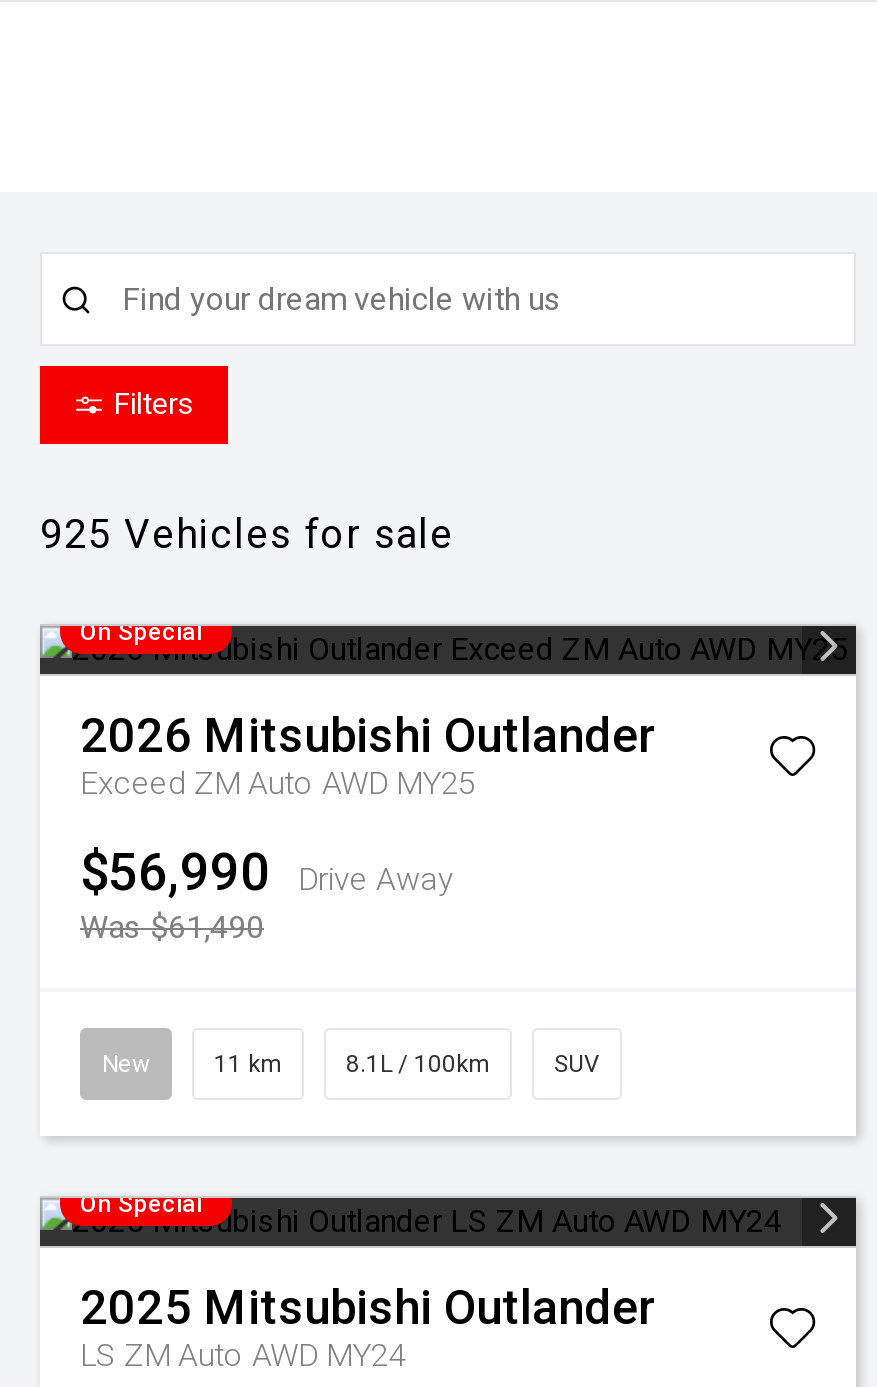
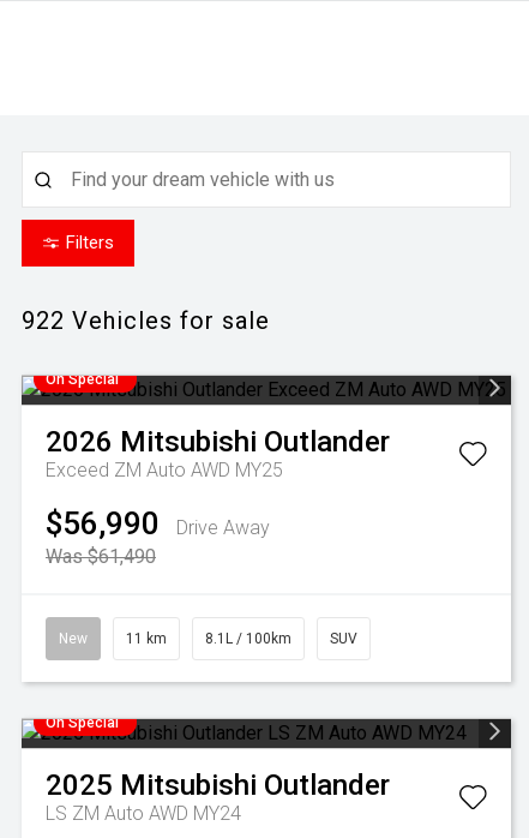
- 925 Vehicles for sale
+ 922 Vehicles for sale
